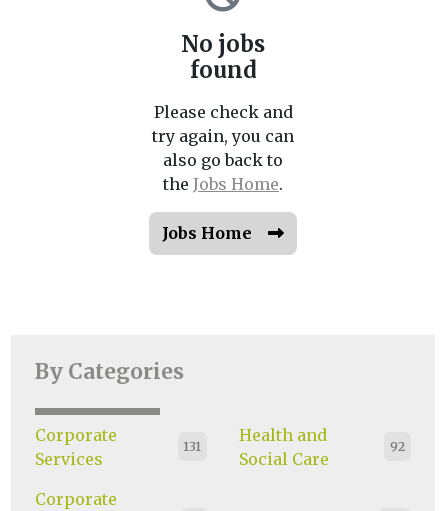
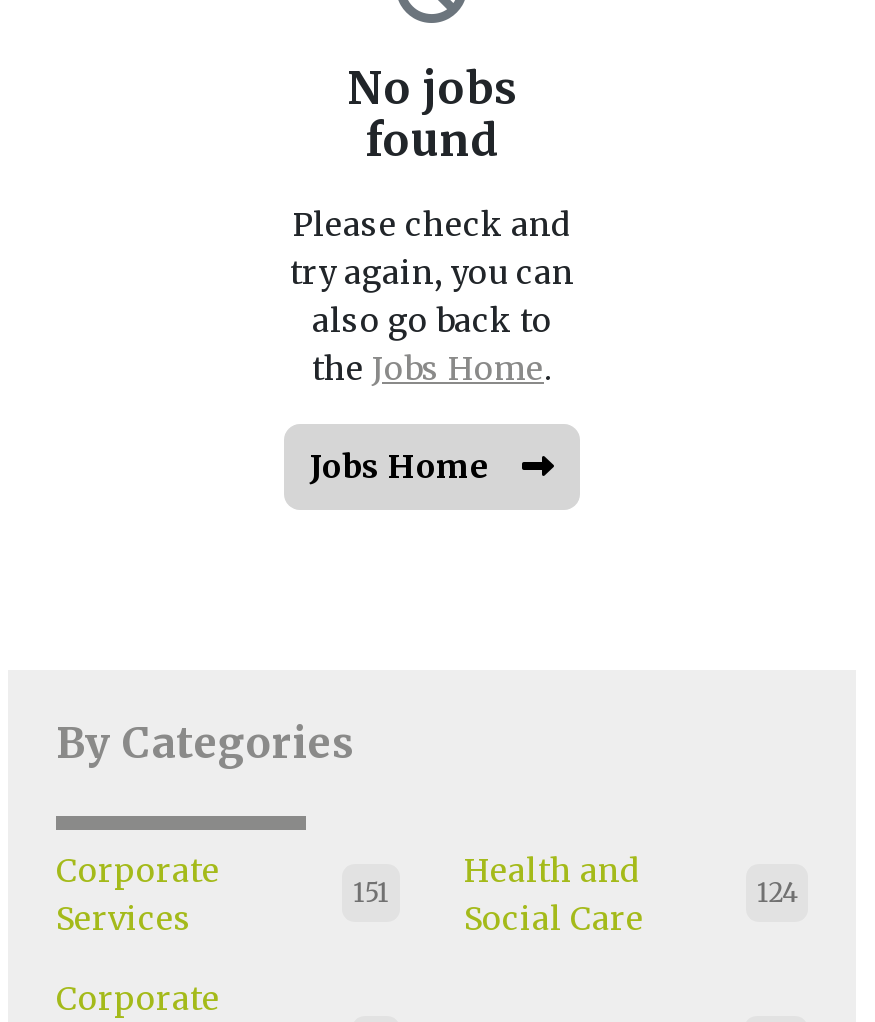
- 131
+ 151

- 92
+ 124
